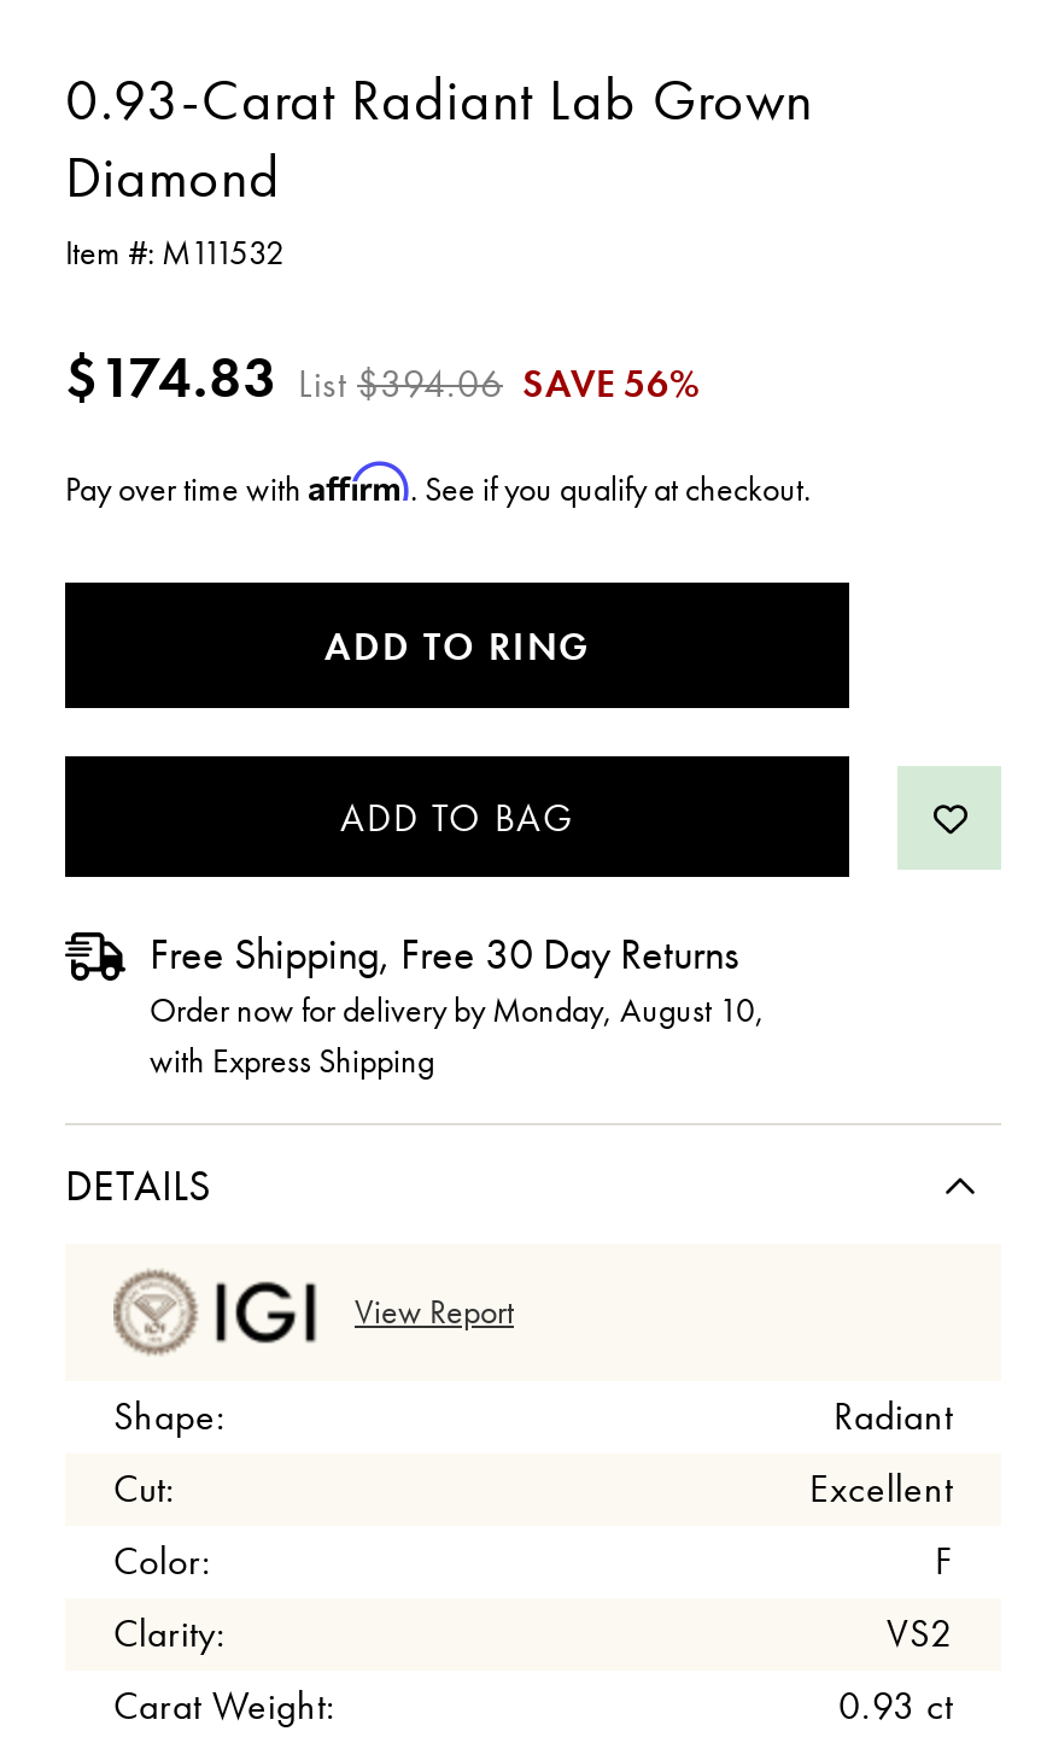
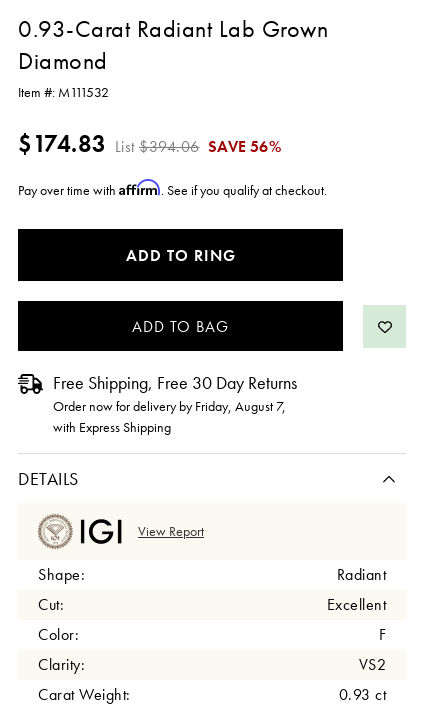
- Order now for delivery by Monday, August 10,
+ Order now for delivery by Friday, August 7,
